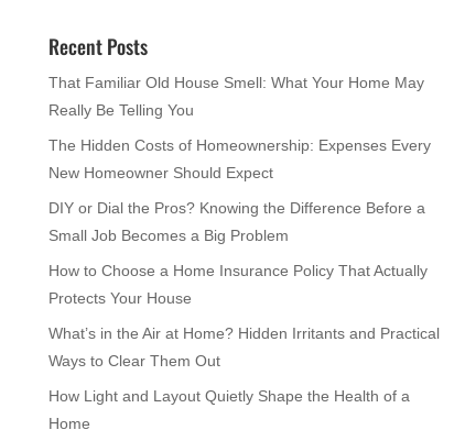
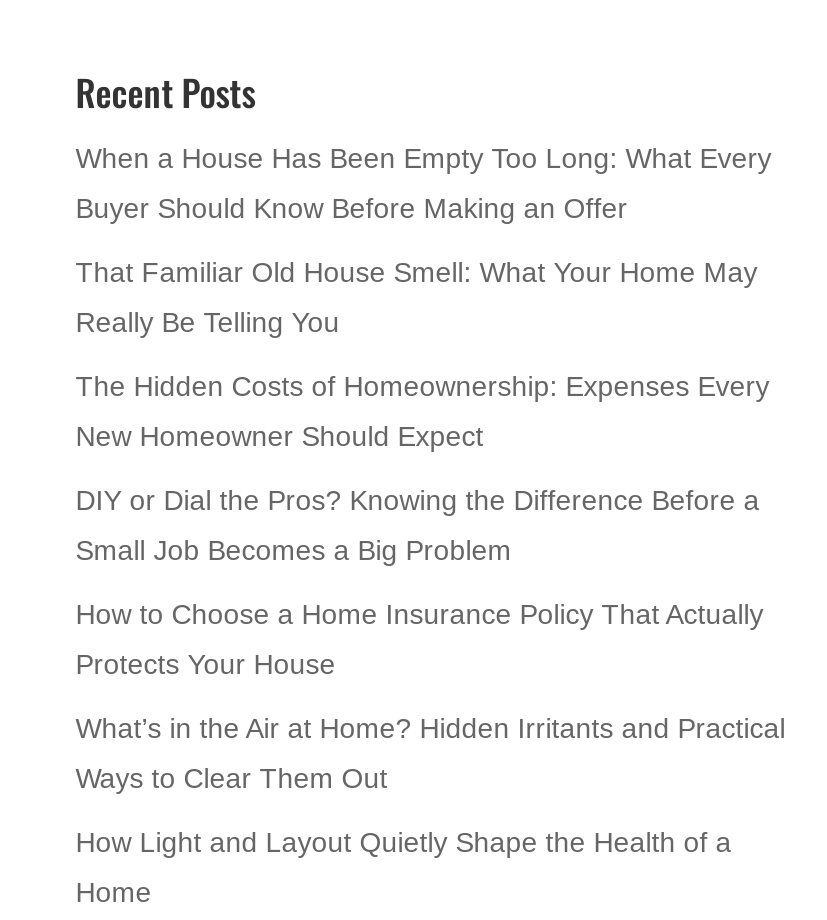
+ When a House Has Been Empty Too Long: What Every
+ Buyer Should Know Before Making an Offer
